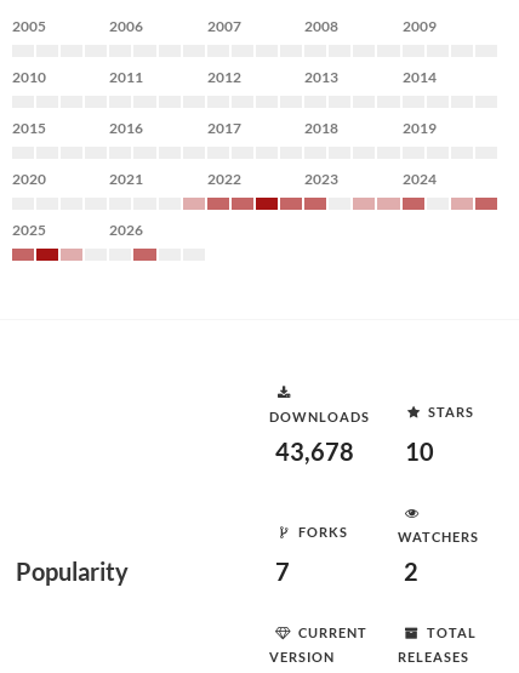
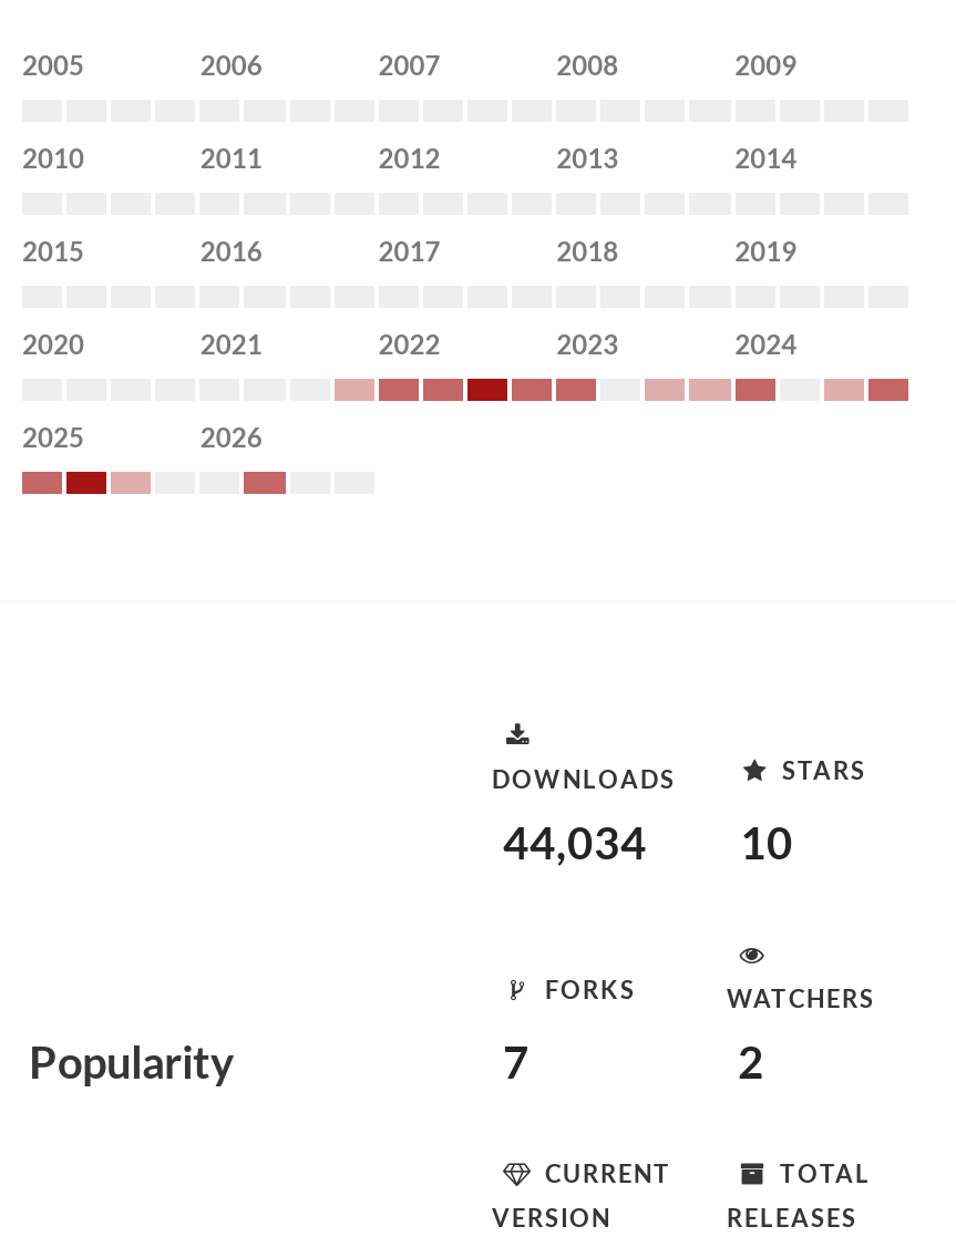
- 43,678 10
+ 44,034 10
